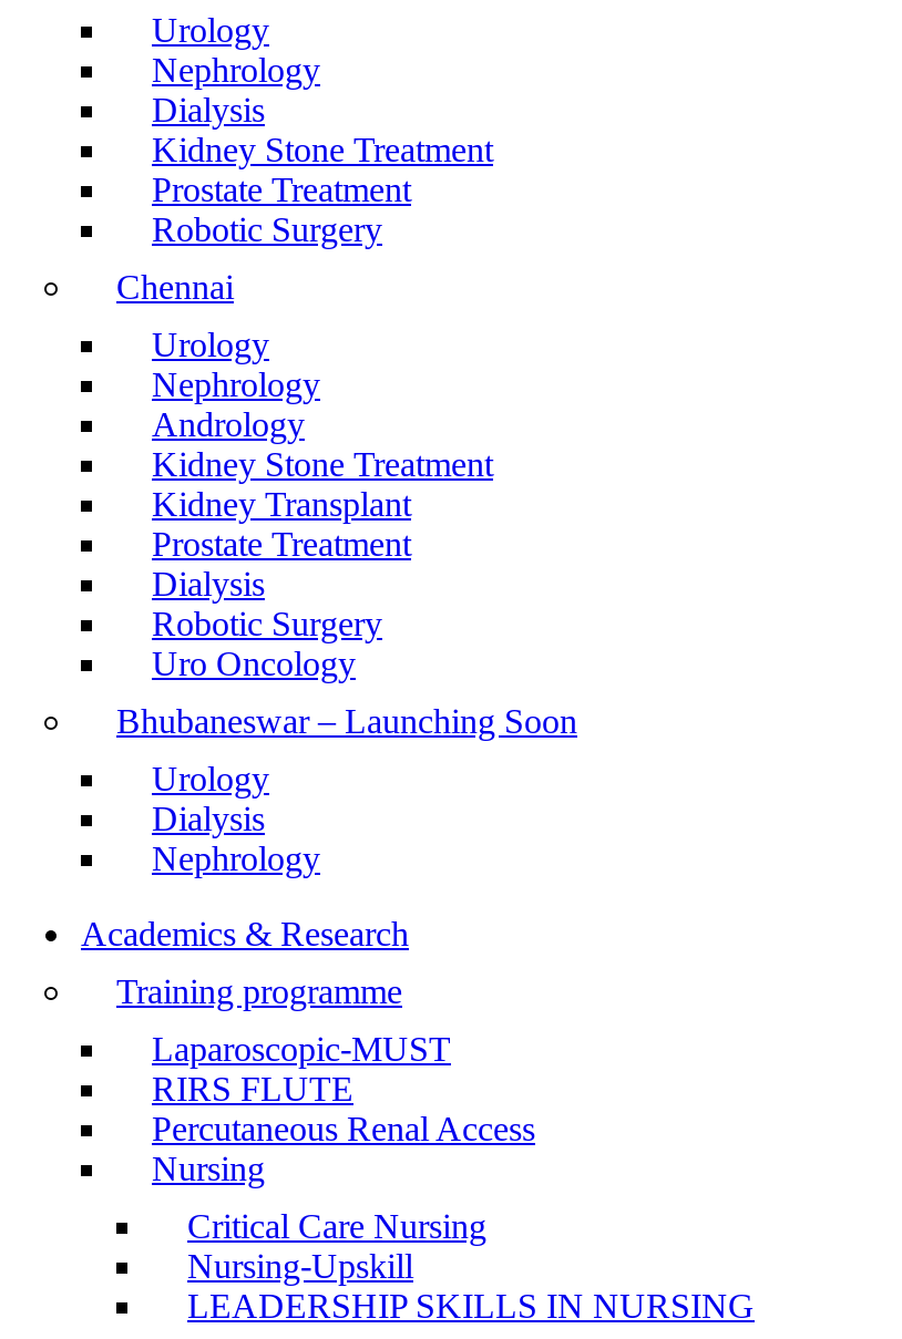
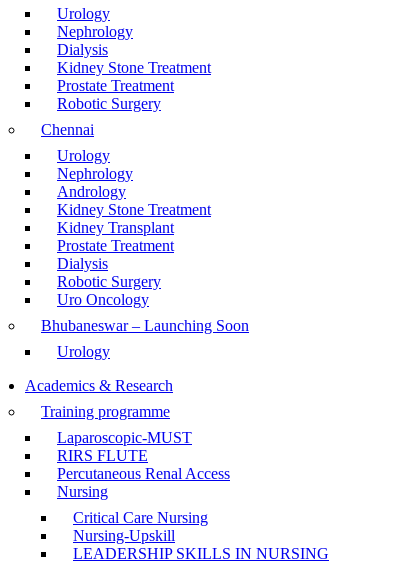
- Dialysis
- Nephrology
